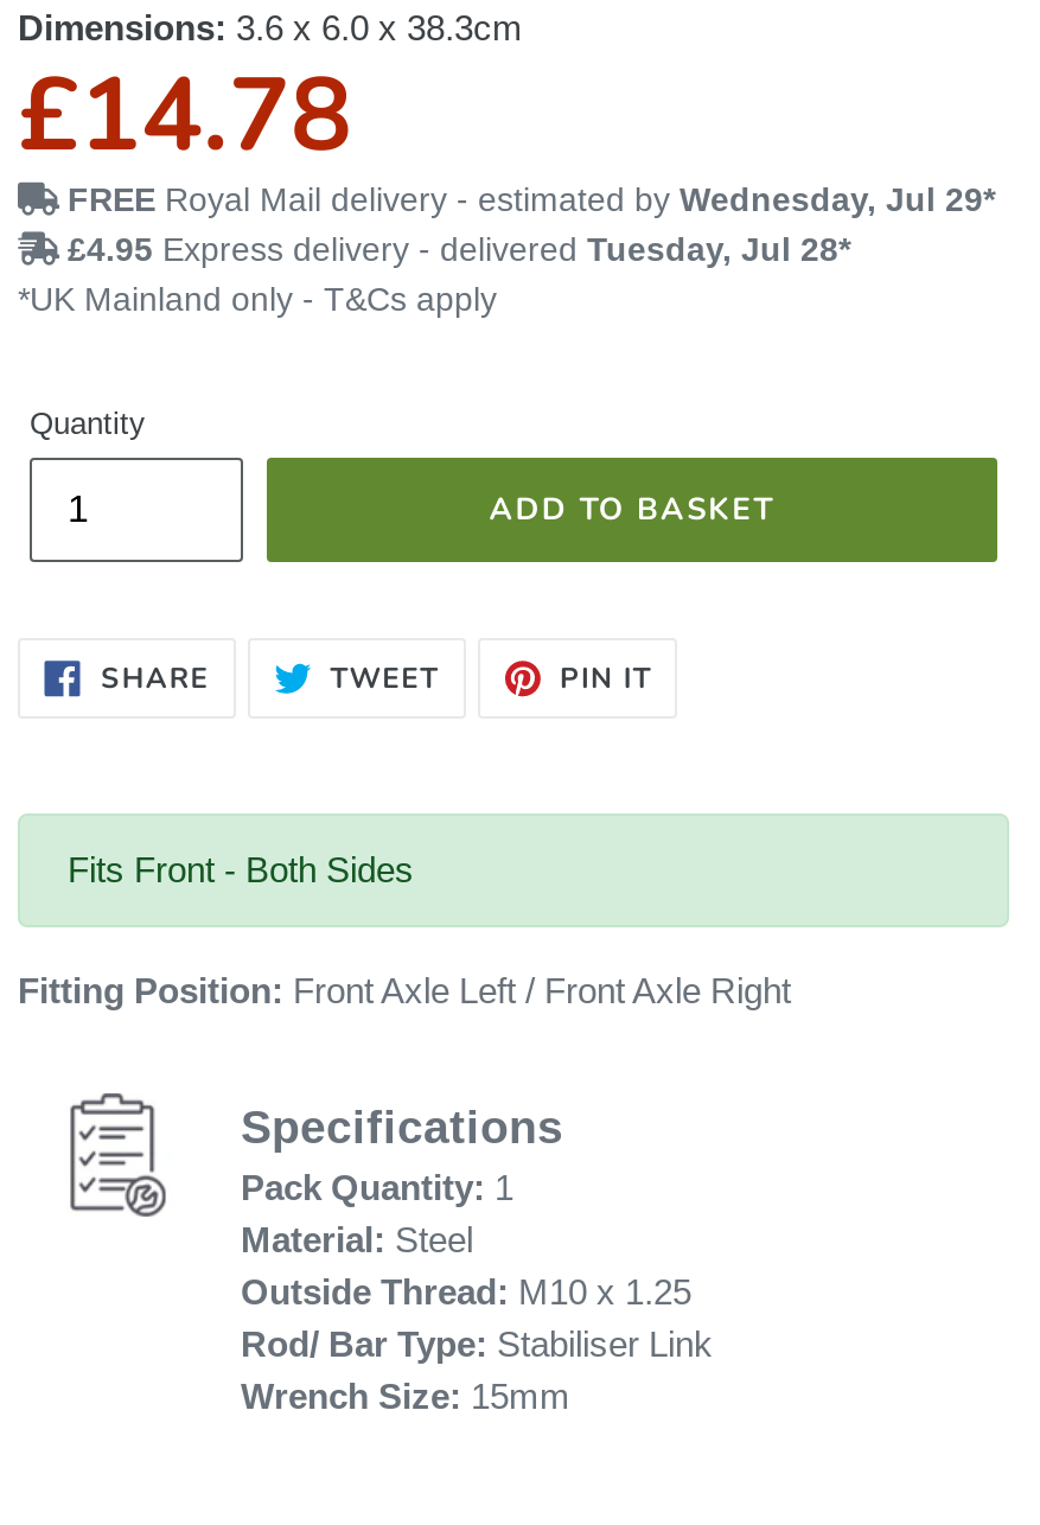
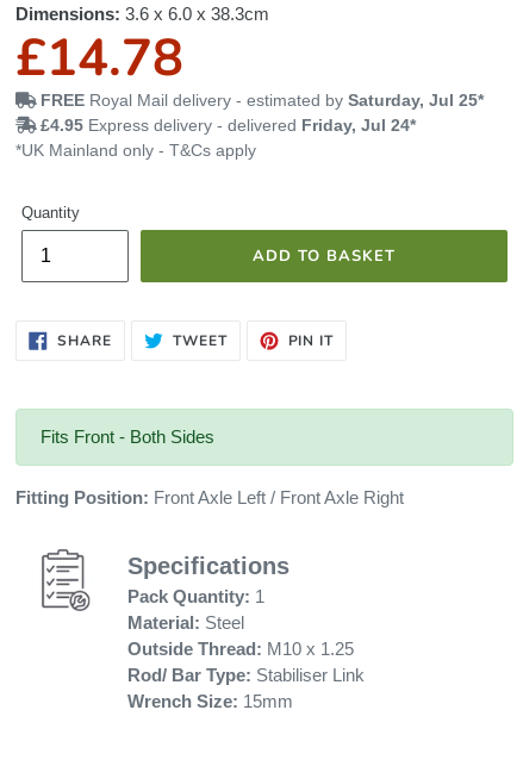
- FREE Royal Mail delivery - estimated by Wednesday, Jul 29*
+ FREE Royal Mail delivery - estimated by Saturday, Jul 25*

- £4.95 Express delivery - delivered Tuesday, Jul 28*
+ £4.95 Express delivery - delivered Friday, Jul 24*
